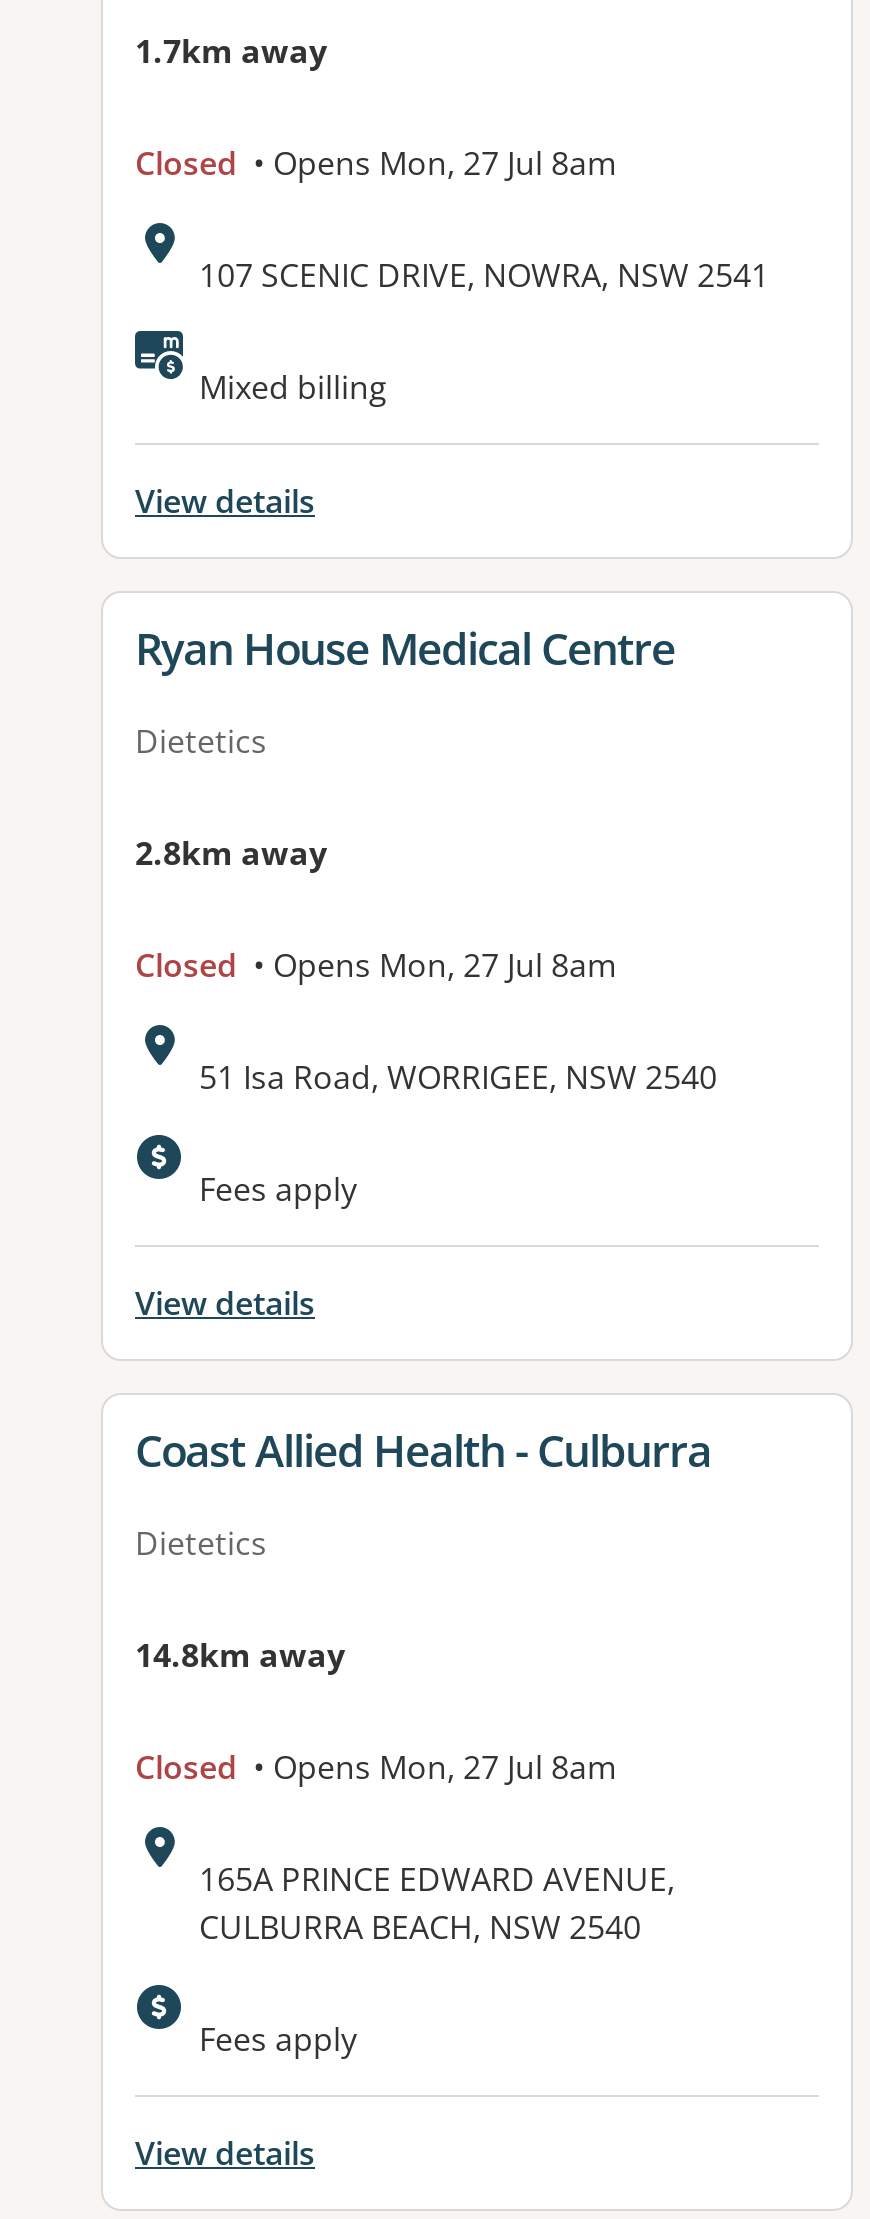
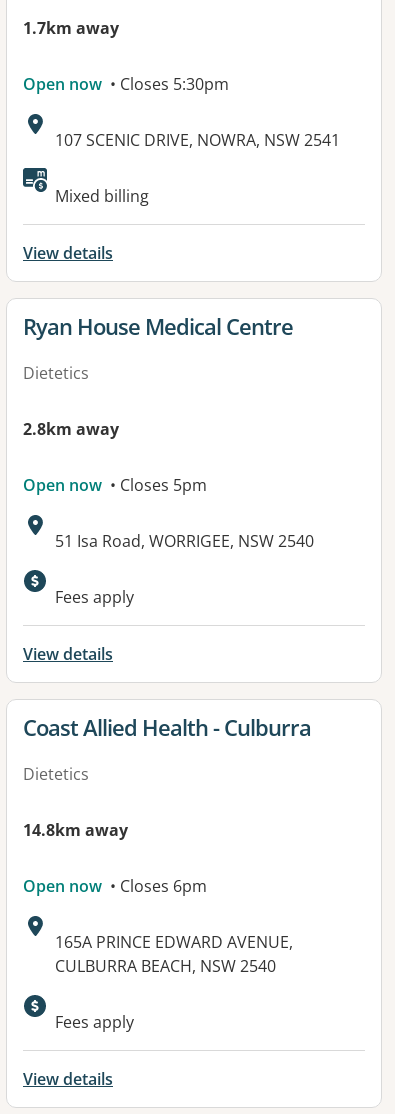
- Closed • Opens Mon, 27 Jul 8am
+ Open now • Closes 5:30pm

- Closed • Opens Mon, 27 Jul 8am
+ Open now • Closes 5pm

- Closed • Opens Mon, 27 Jul 8am
+ Open now • Closes 6pm
